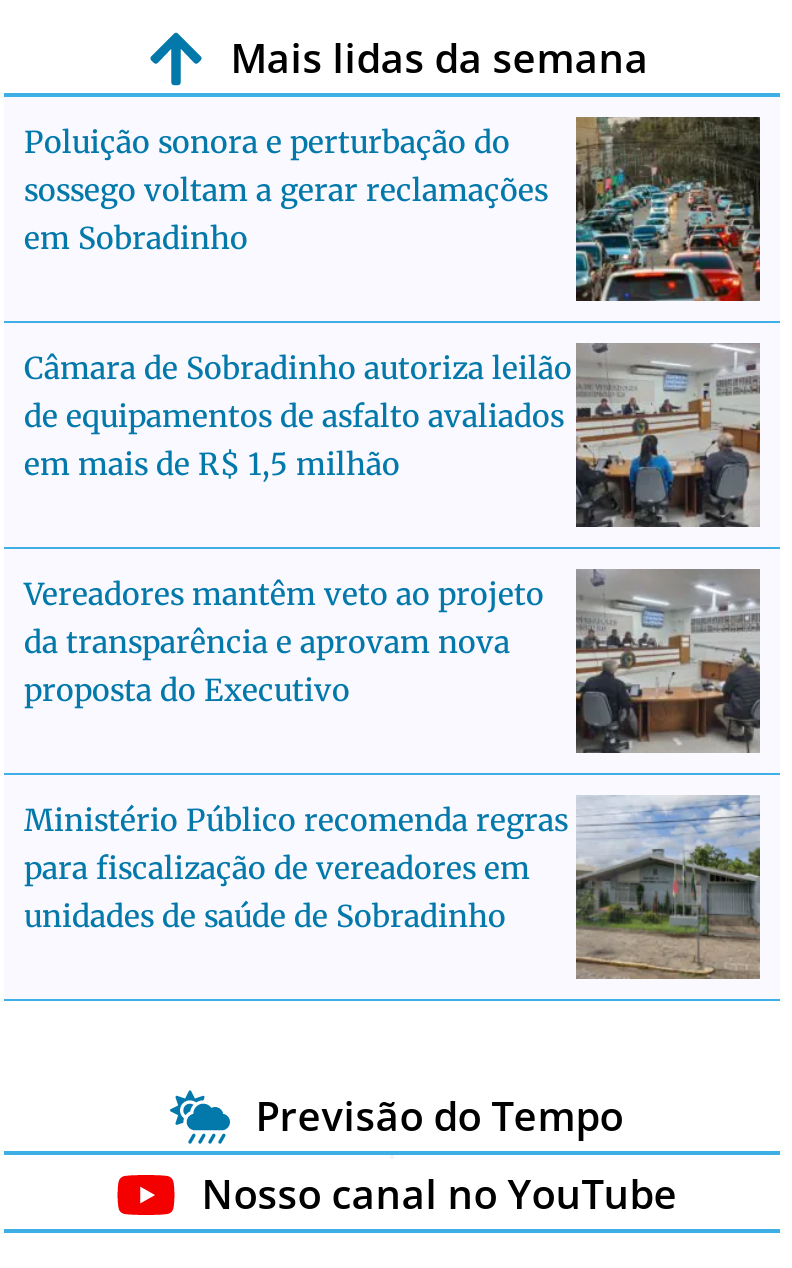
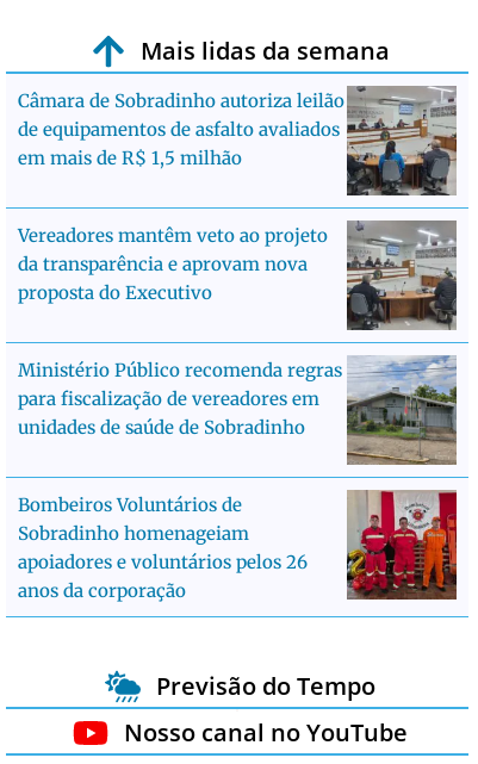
- [image]
- Poluição sonora e perturbação do
- sossego voltam a gerar reclamações
- em Sobradinho

moved up: [image] | Câmara de Sobradinho autoriza leilão | de equipamentos de asfalto avaliados | ... | para fiscalização de vereadores em | unidades de saúde de Sobradinho

+ [image]
+ Bombeiros Voluntários de
+ Sobradinho homenageiam
+ apoiadores e voluntários pelos 26
+ anos da corporação
